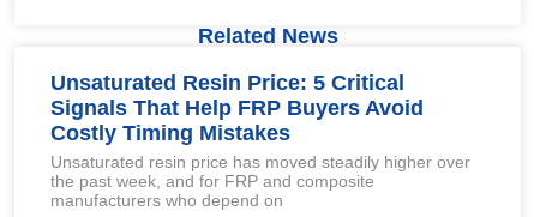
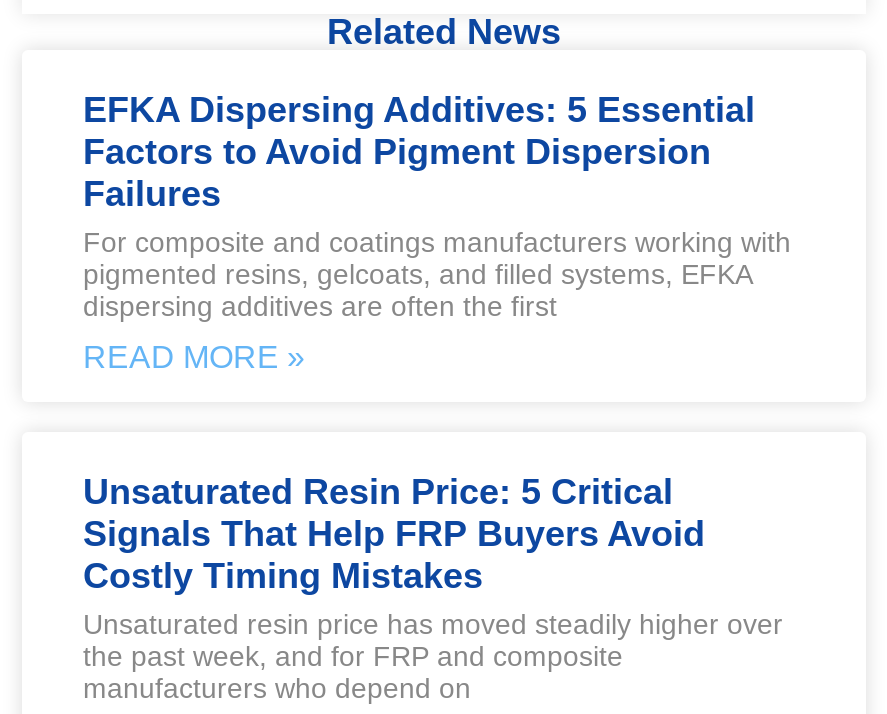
+ EFKA Dispersing Additives: 5 Essential
+ Factors to Avoid Pigment Dispersion
+ Failures
+ For composite and coatings manufacturers working with
+ pigmented resins, gelcoats, and filled systems, EFKA
+ dispersing additives are often the first
+ READ MORE »
